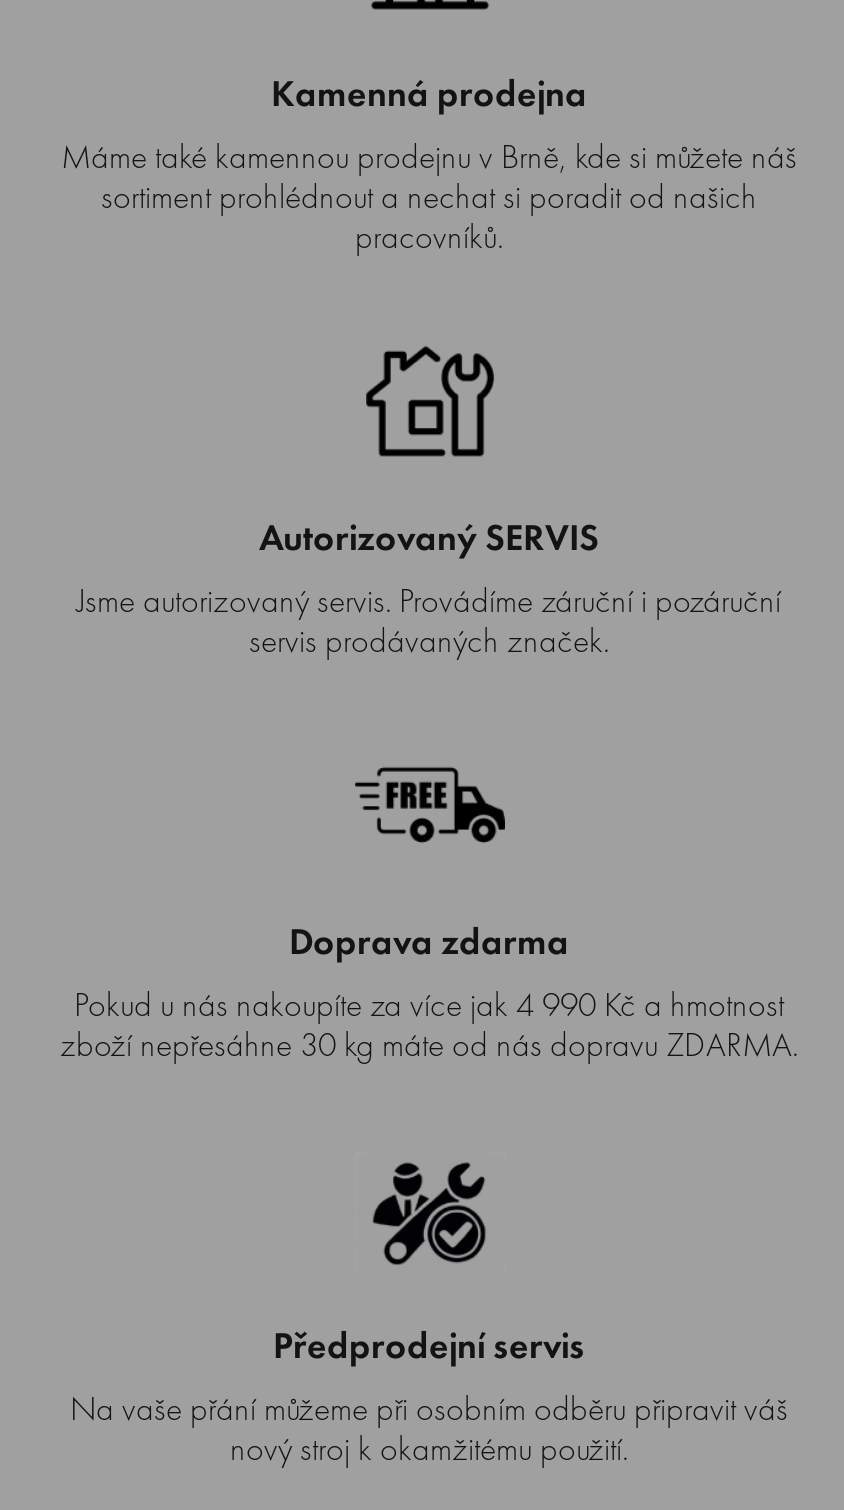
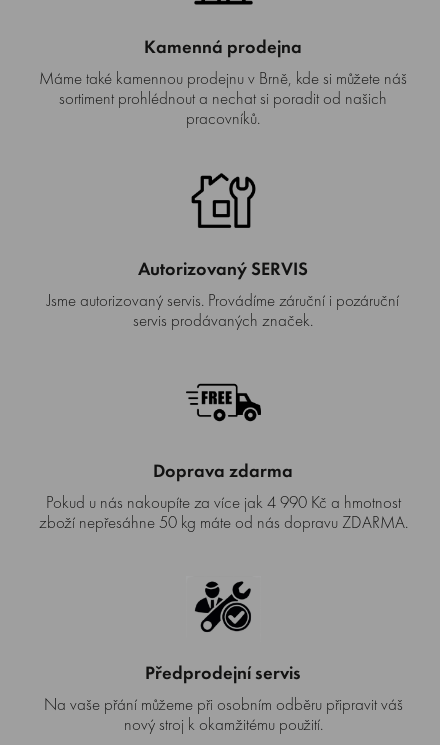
- zboží nepřesáhne 30 kg máte od nás dopravu ZDARMA.
+ zboží nepřesáhne 50 kg máte od nás dopravu ZDARMA.
